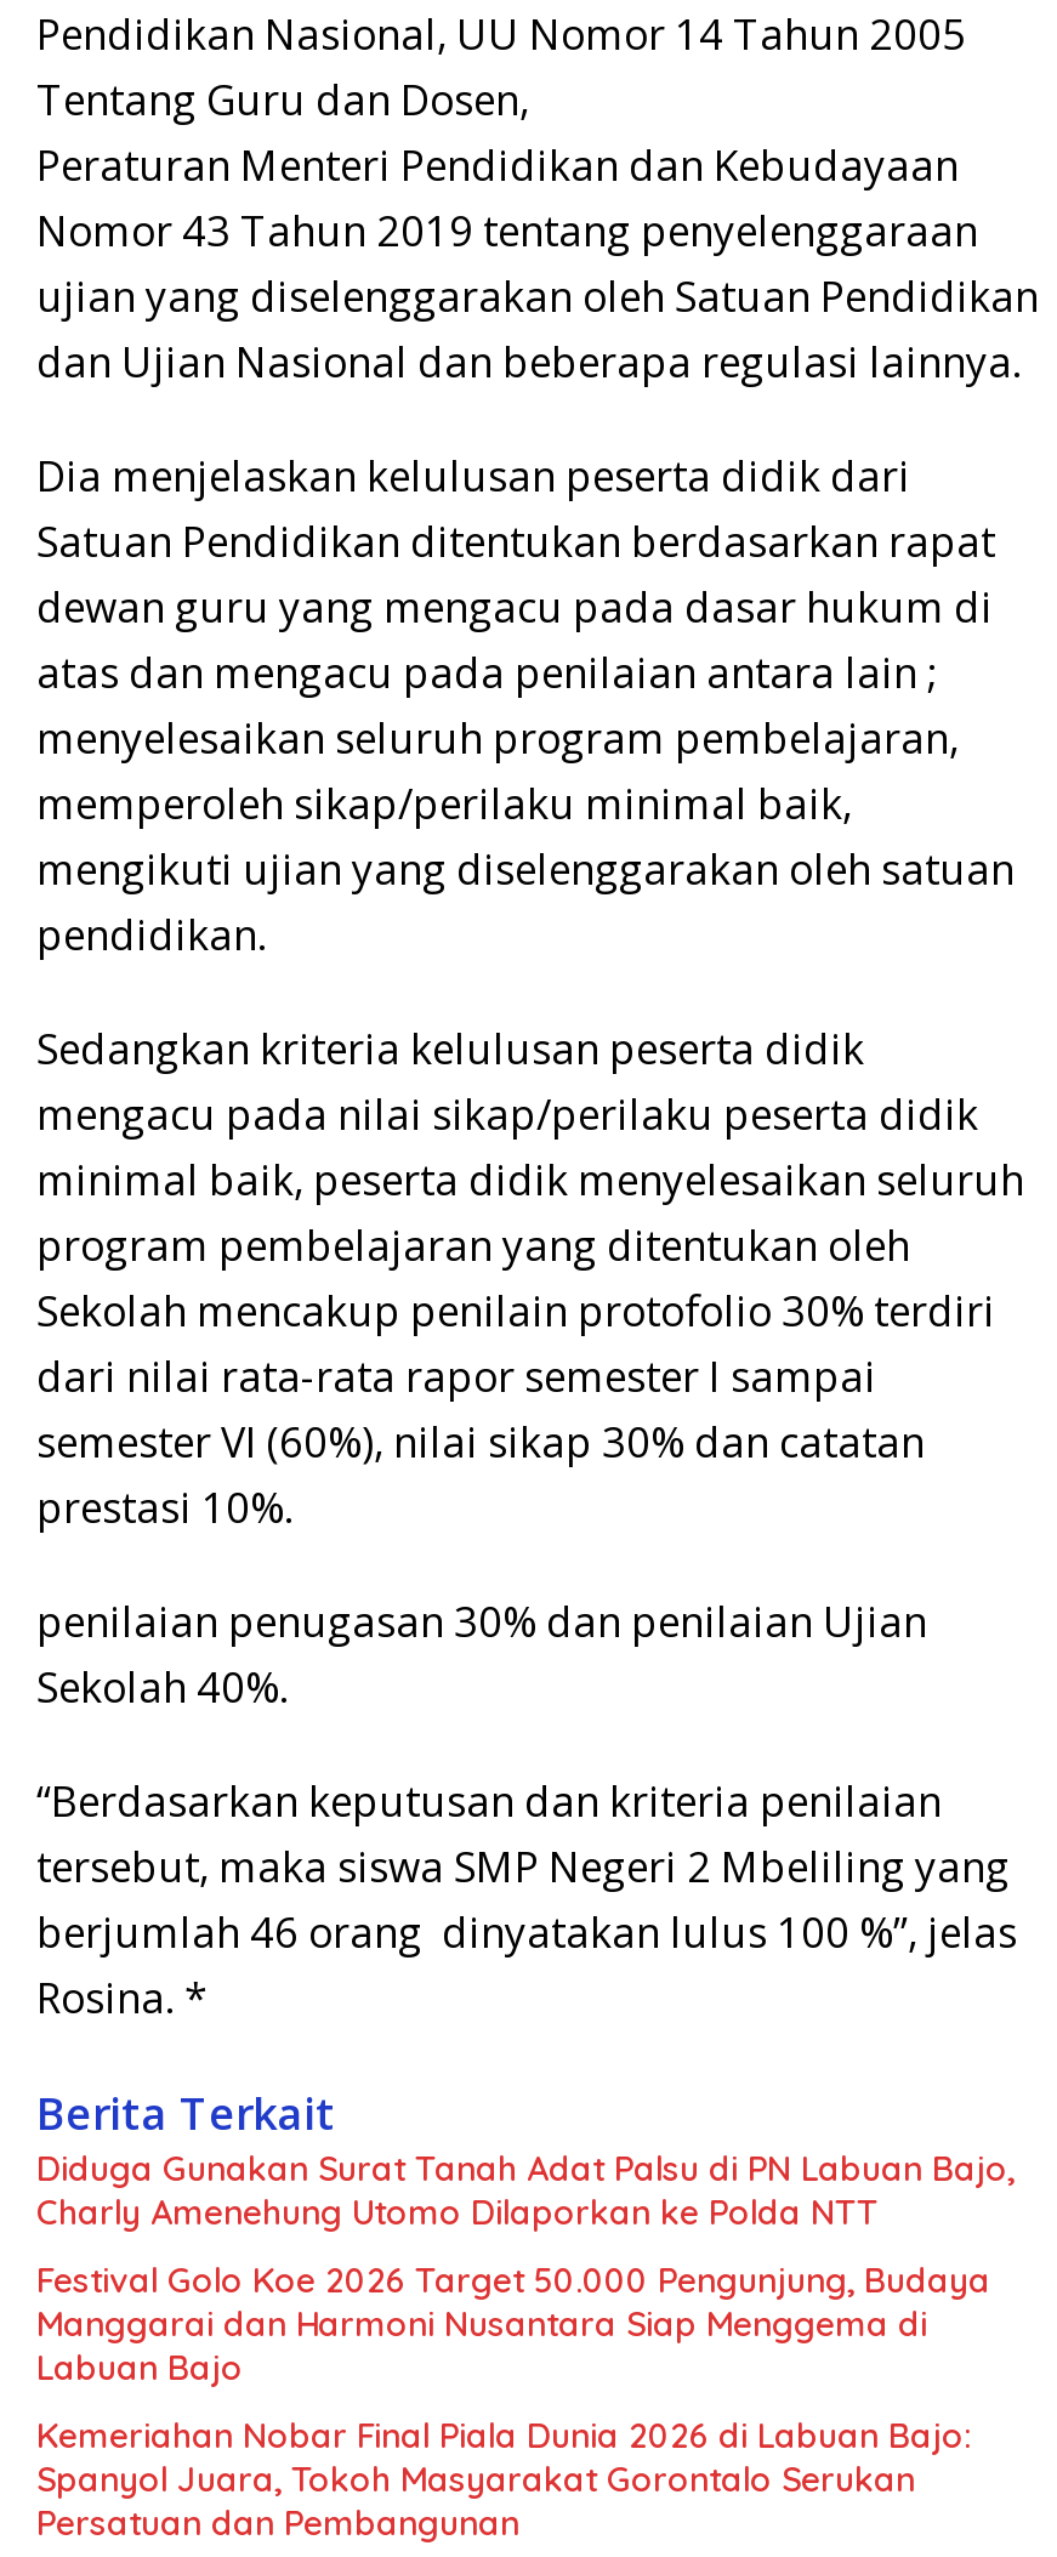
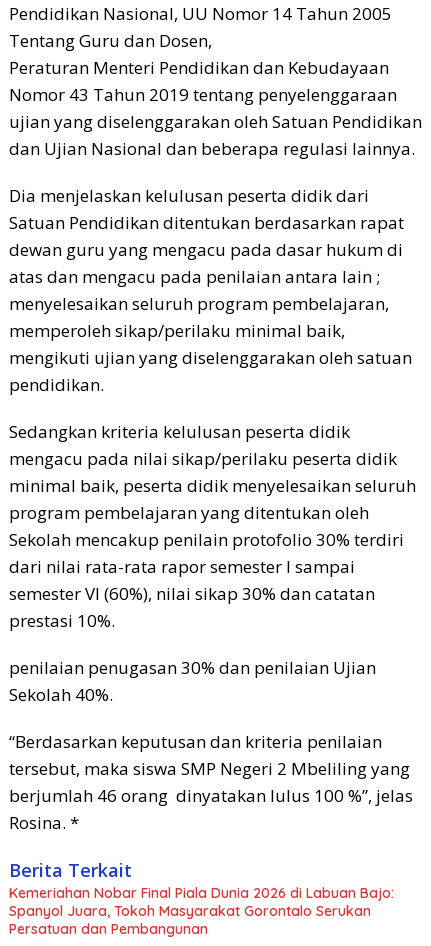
- Diduga Gunakan Surat Tanah Adat Palsu di PN Labuan Bajo,
- Charly Amenehung Utomo Dilaporkan ke Polda NTT
- Festival Golo Koe 2026 Target 50.000 Pengunjung, Budaya
- Manggarai dan Harmoni Nusantara Siap Menggema di
- Labuan Bajo
